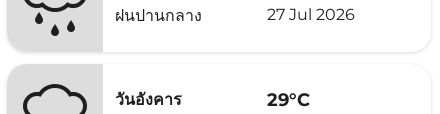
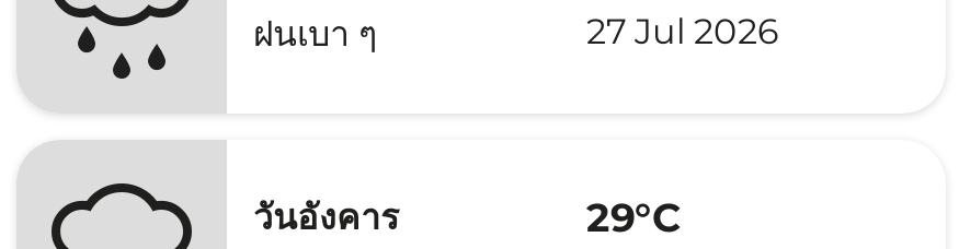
- ฝนปานกลาง
+ ฝนเบา ๆ
